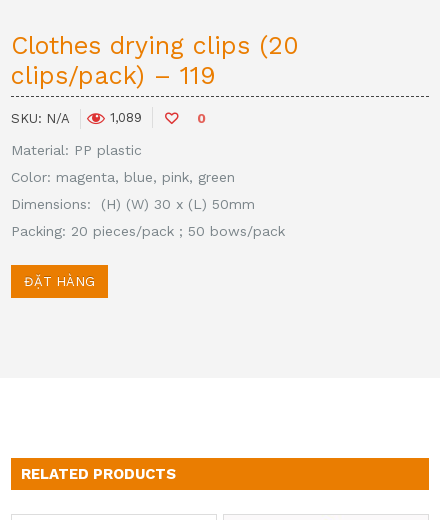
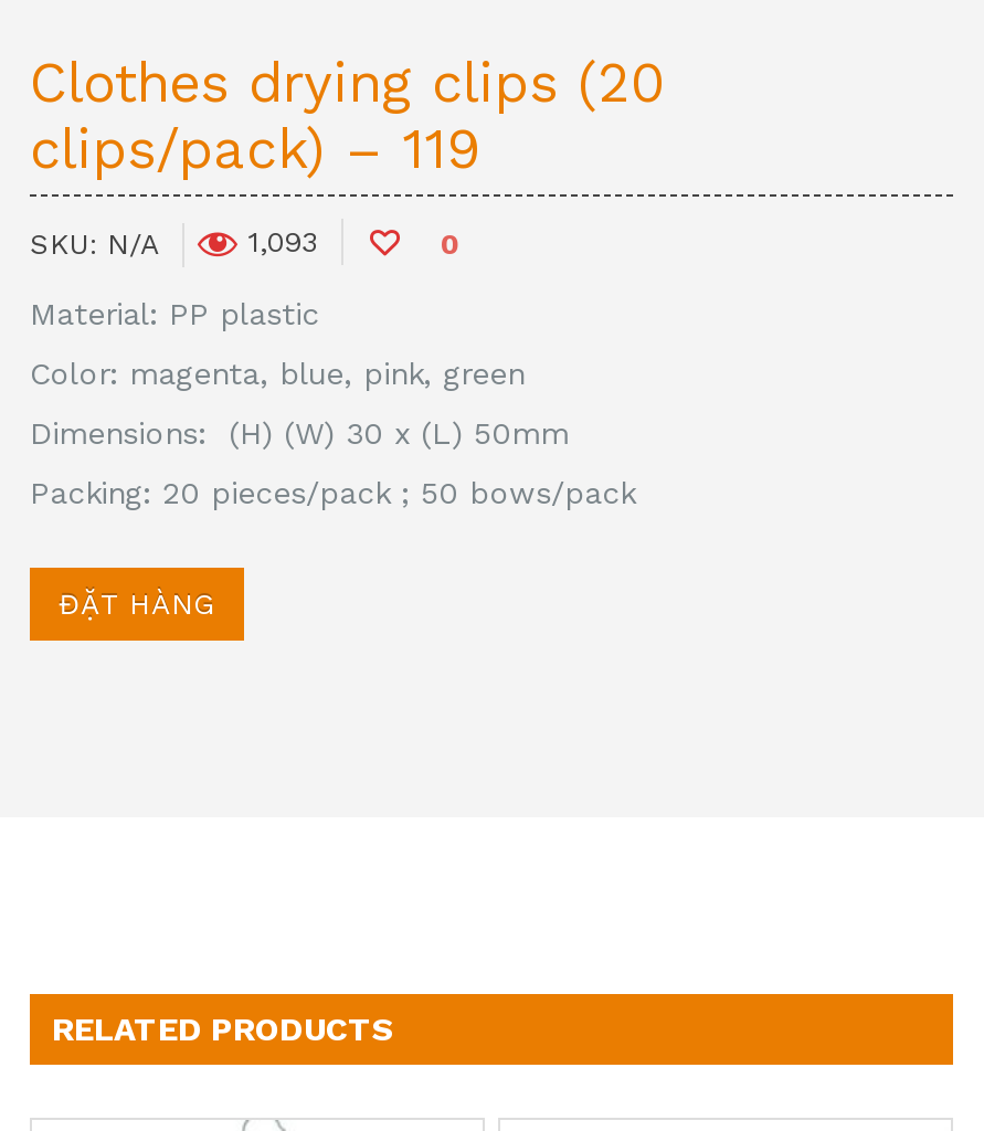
- 1,089
+ 1,093
